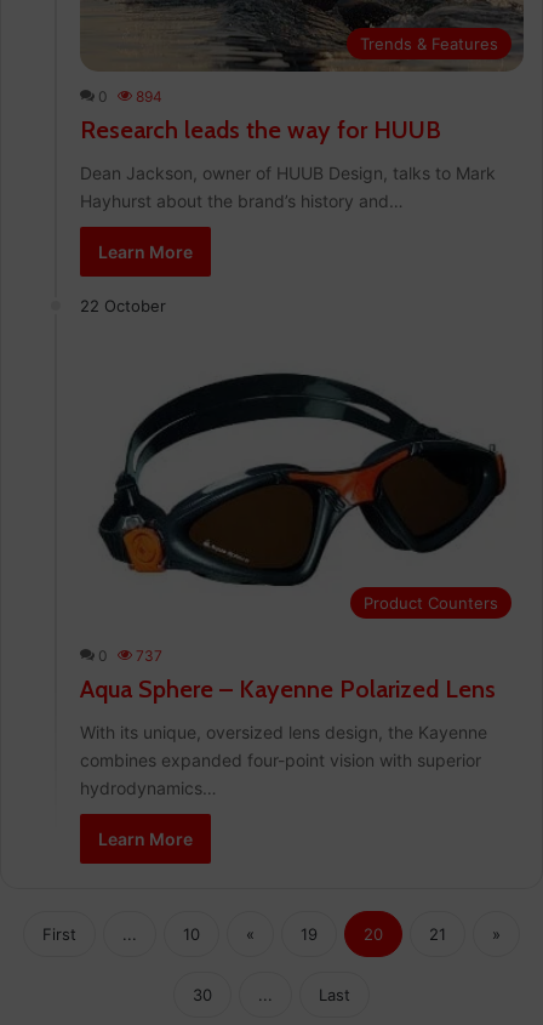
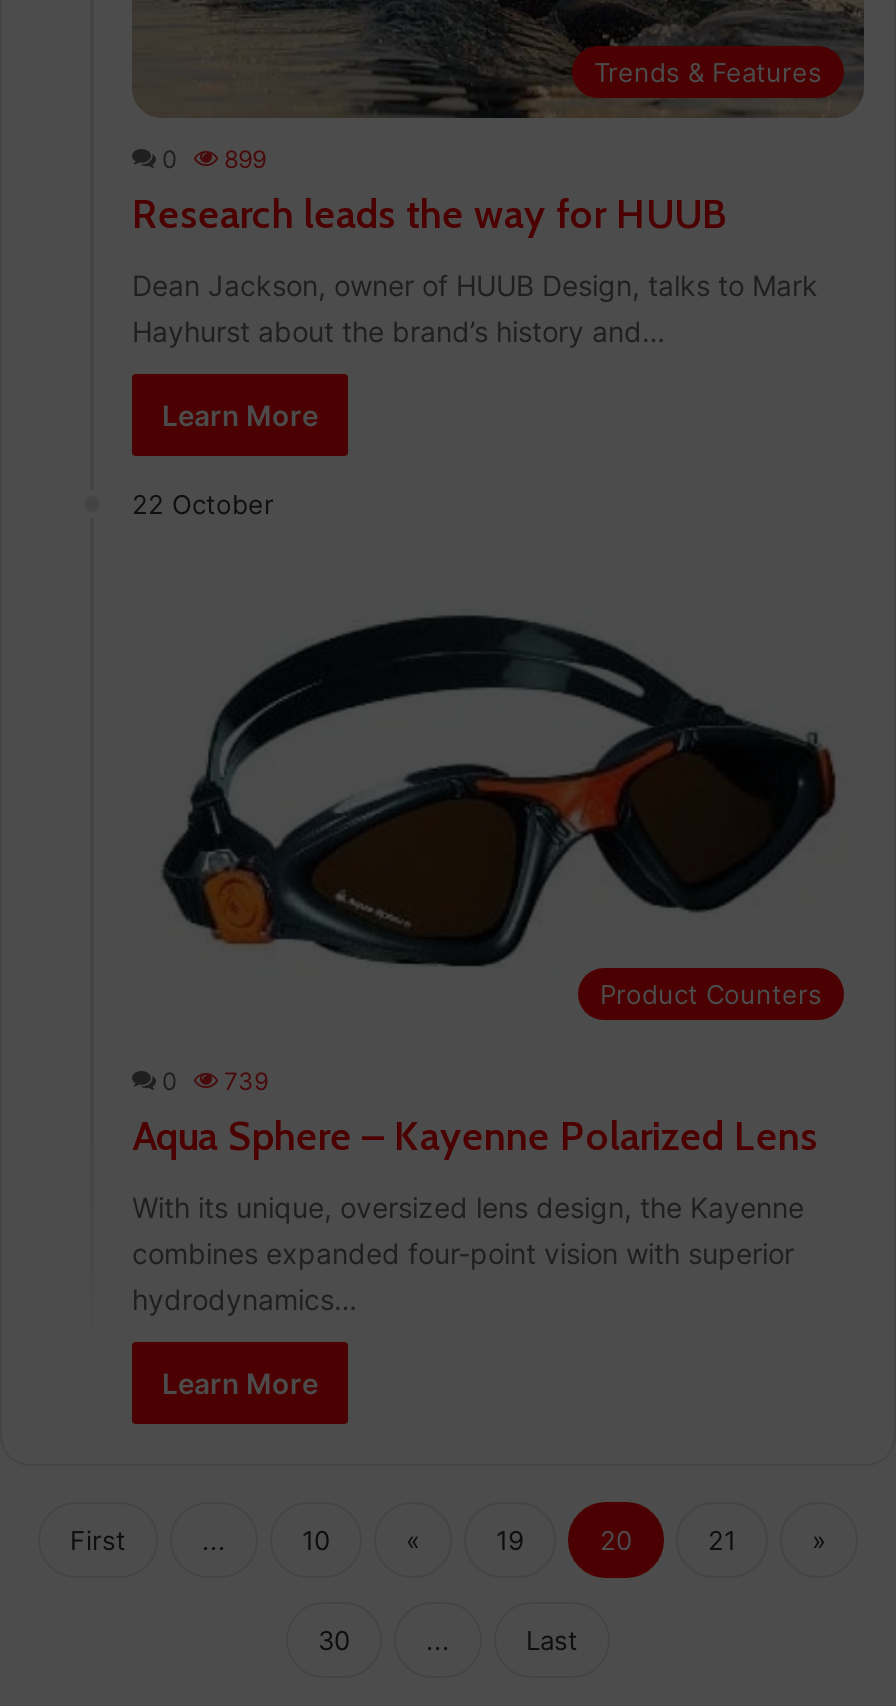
- 0 894
+ 0 899

- 0 737
+ 0 739
